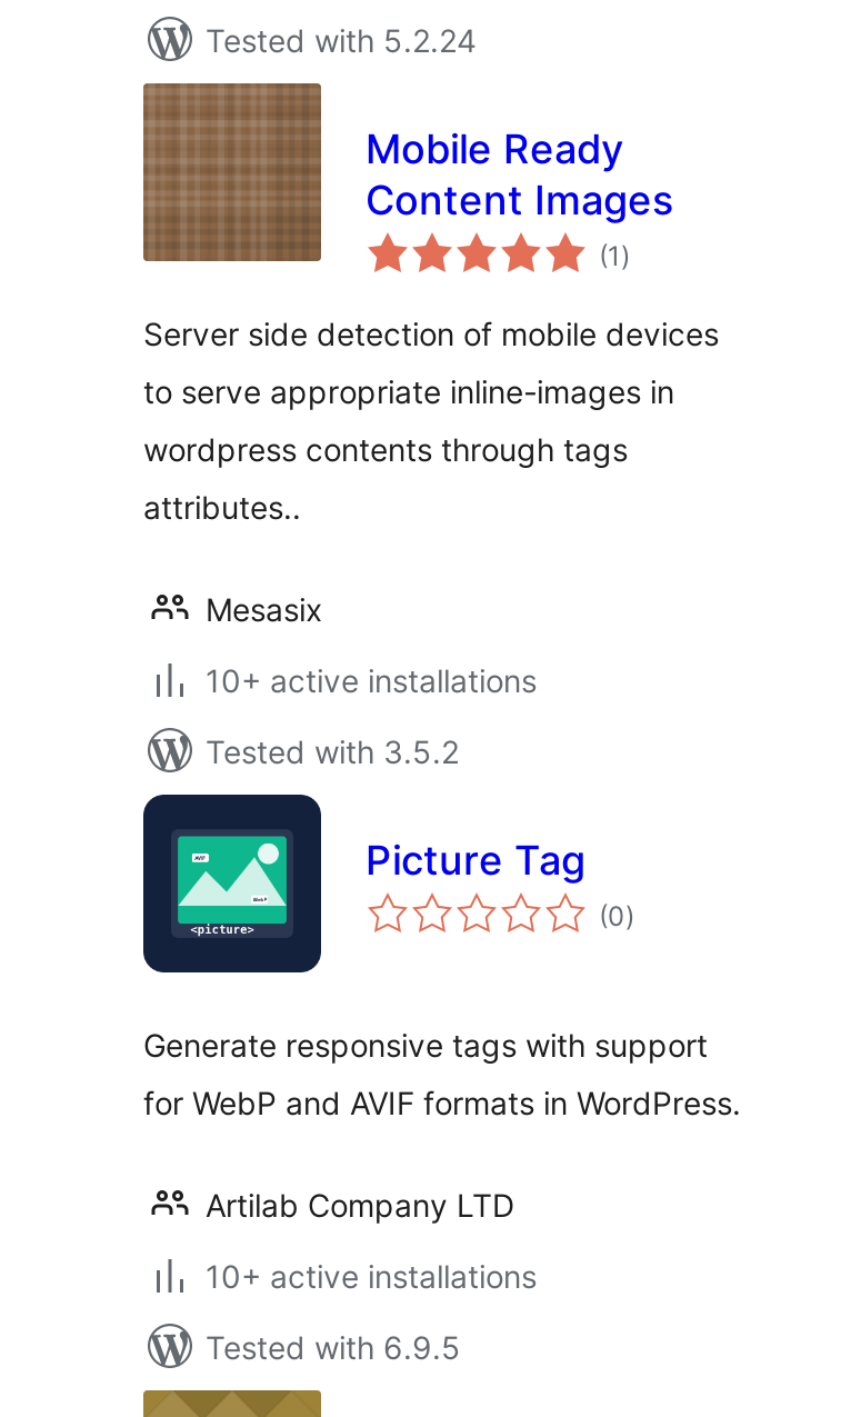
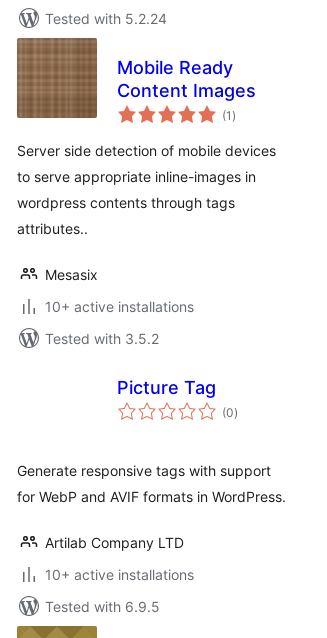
- [image]
